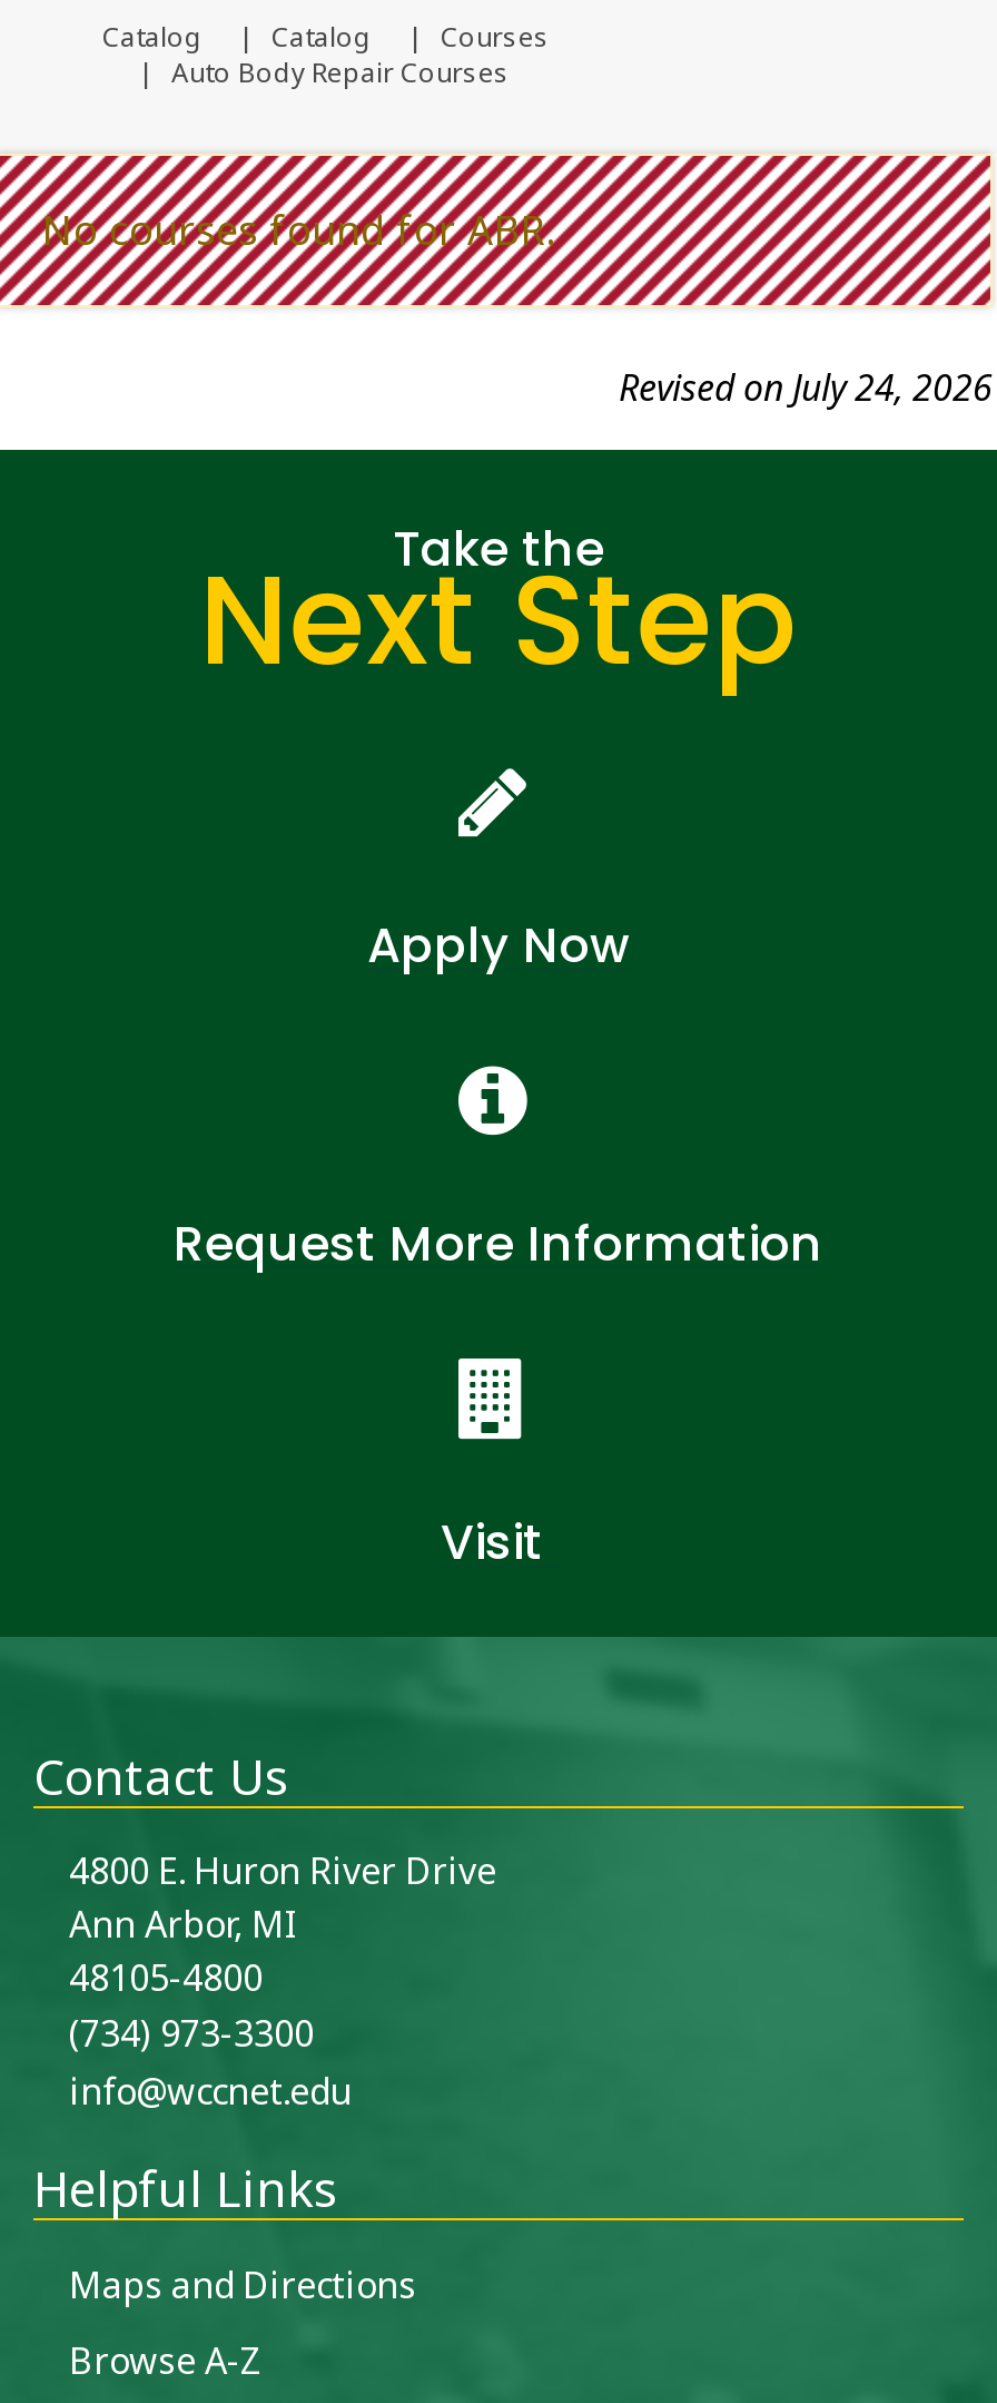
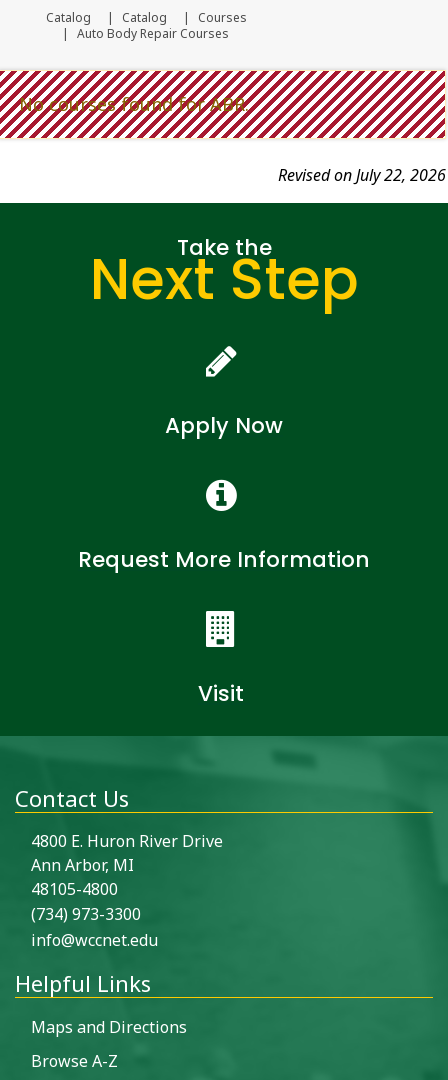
- Revised on July 24, 2026
+ Revised on July 22, 2026
